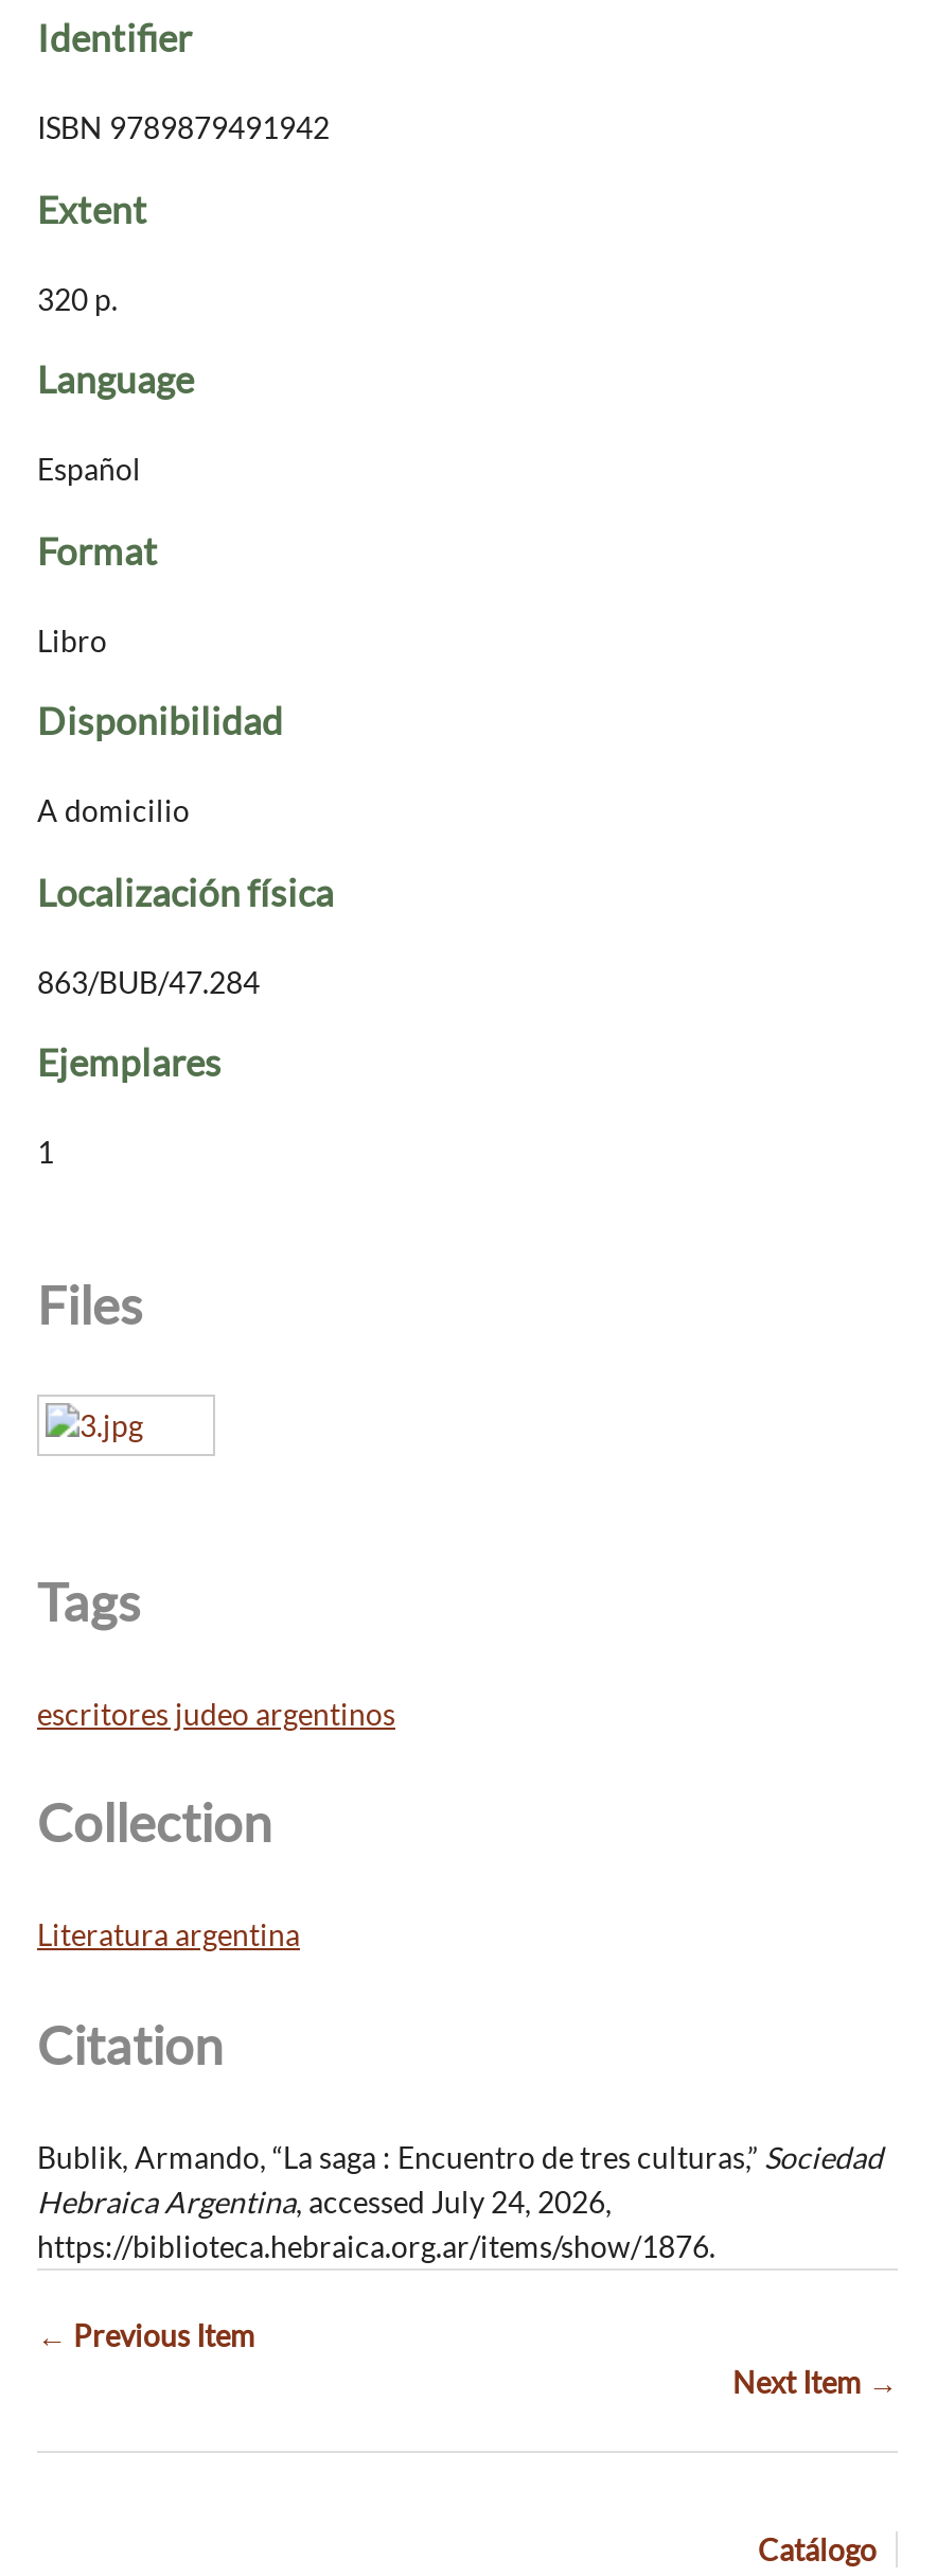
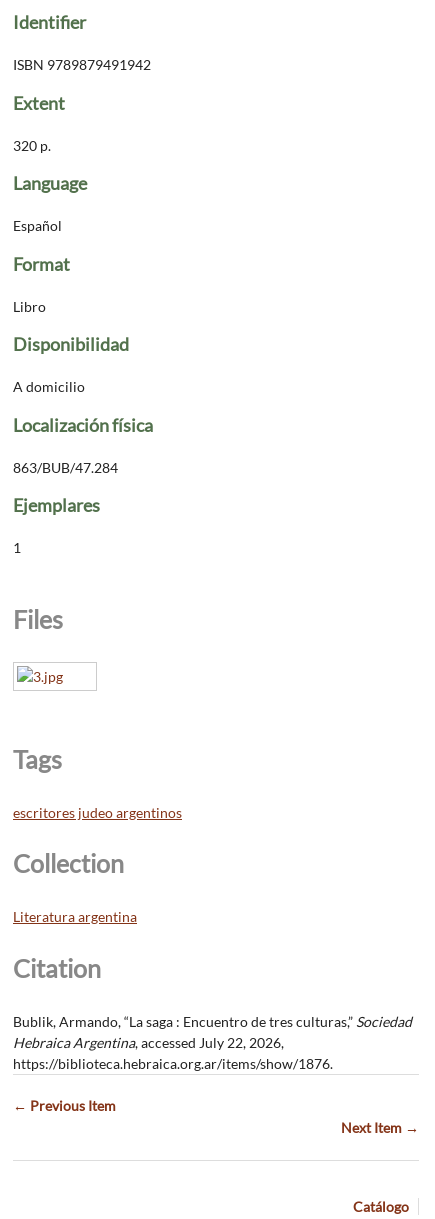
- Hebraica Argentina, accessed July 24, 2026,
+ Hebraica Argentina, accessed July 22, 2026,
